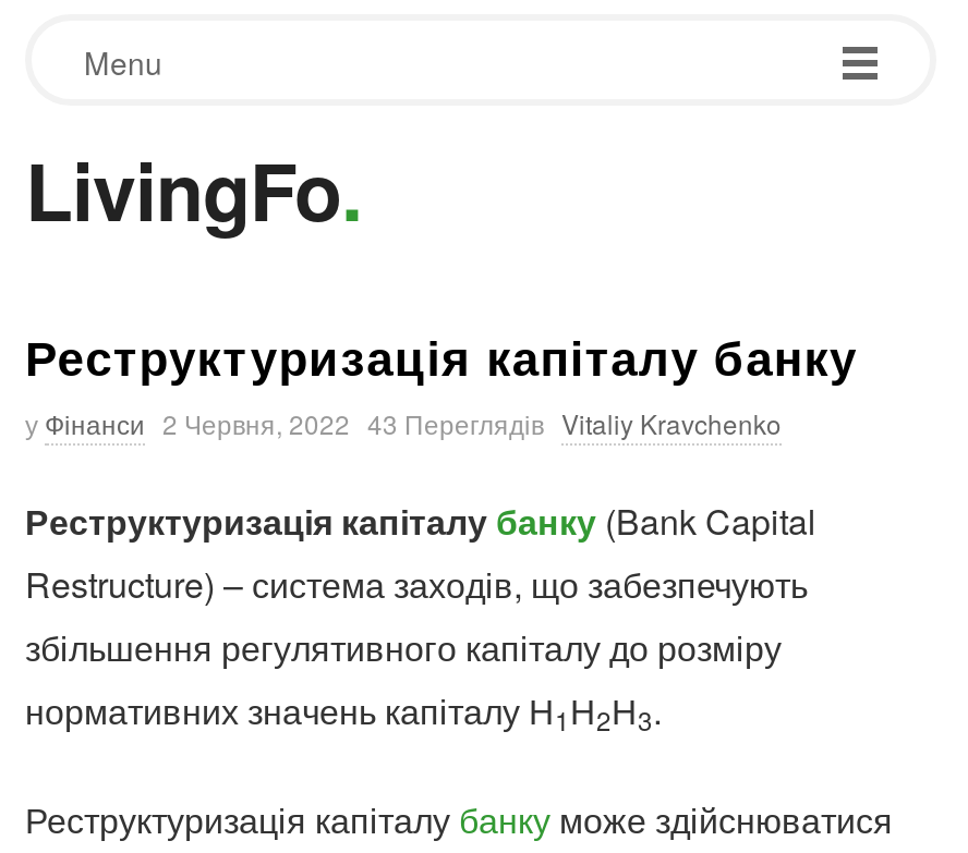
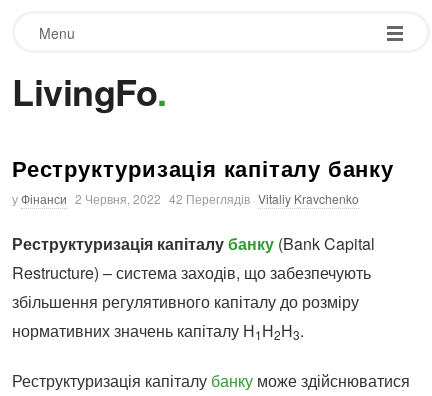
- у Фінанси 2 Червня, 2022 43 Переглядів Vitaliy Kravchenko
+ у Фінанси 2 Червня, 2022 42 Переглядів Vitaliy Kravchenko
